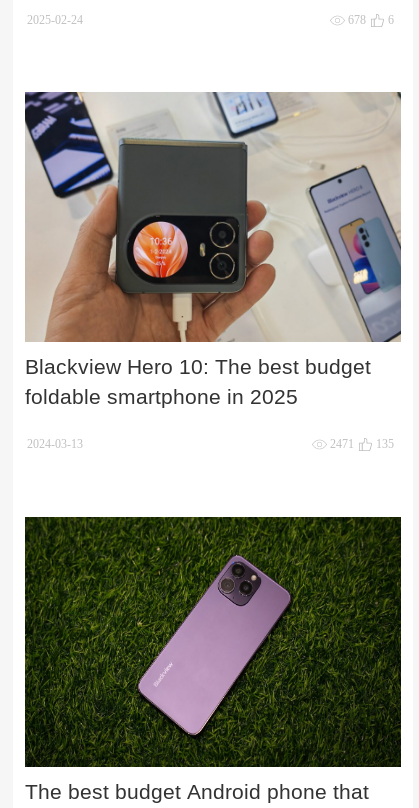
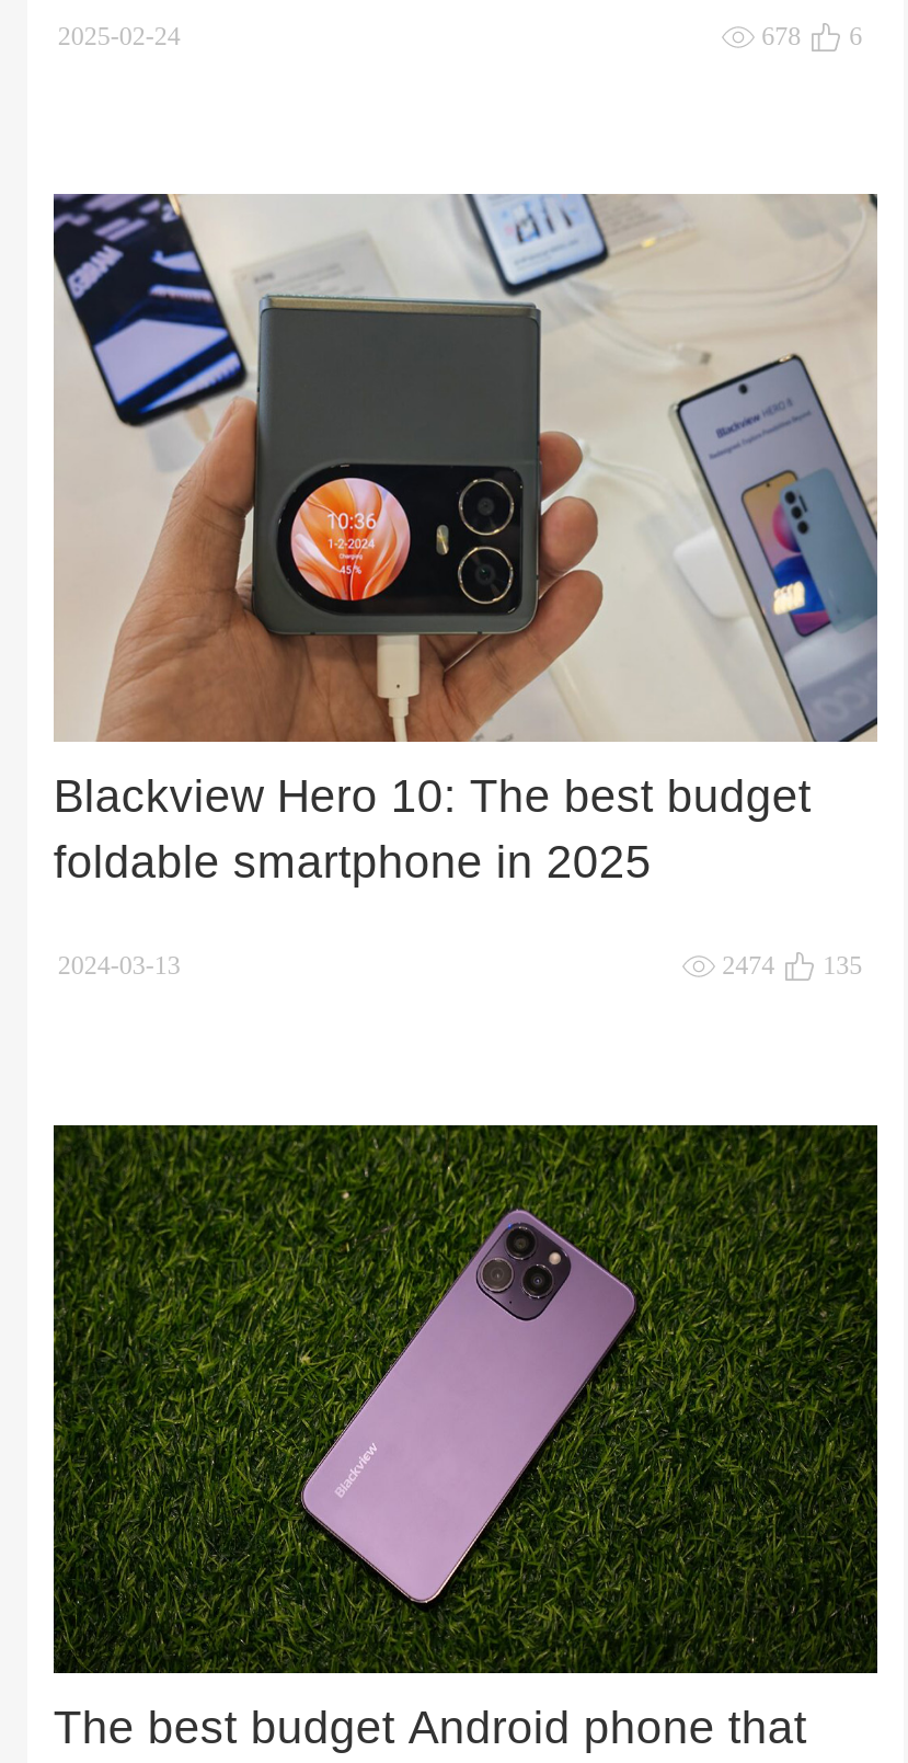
- 2471 135
+ 2474 135
